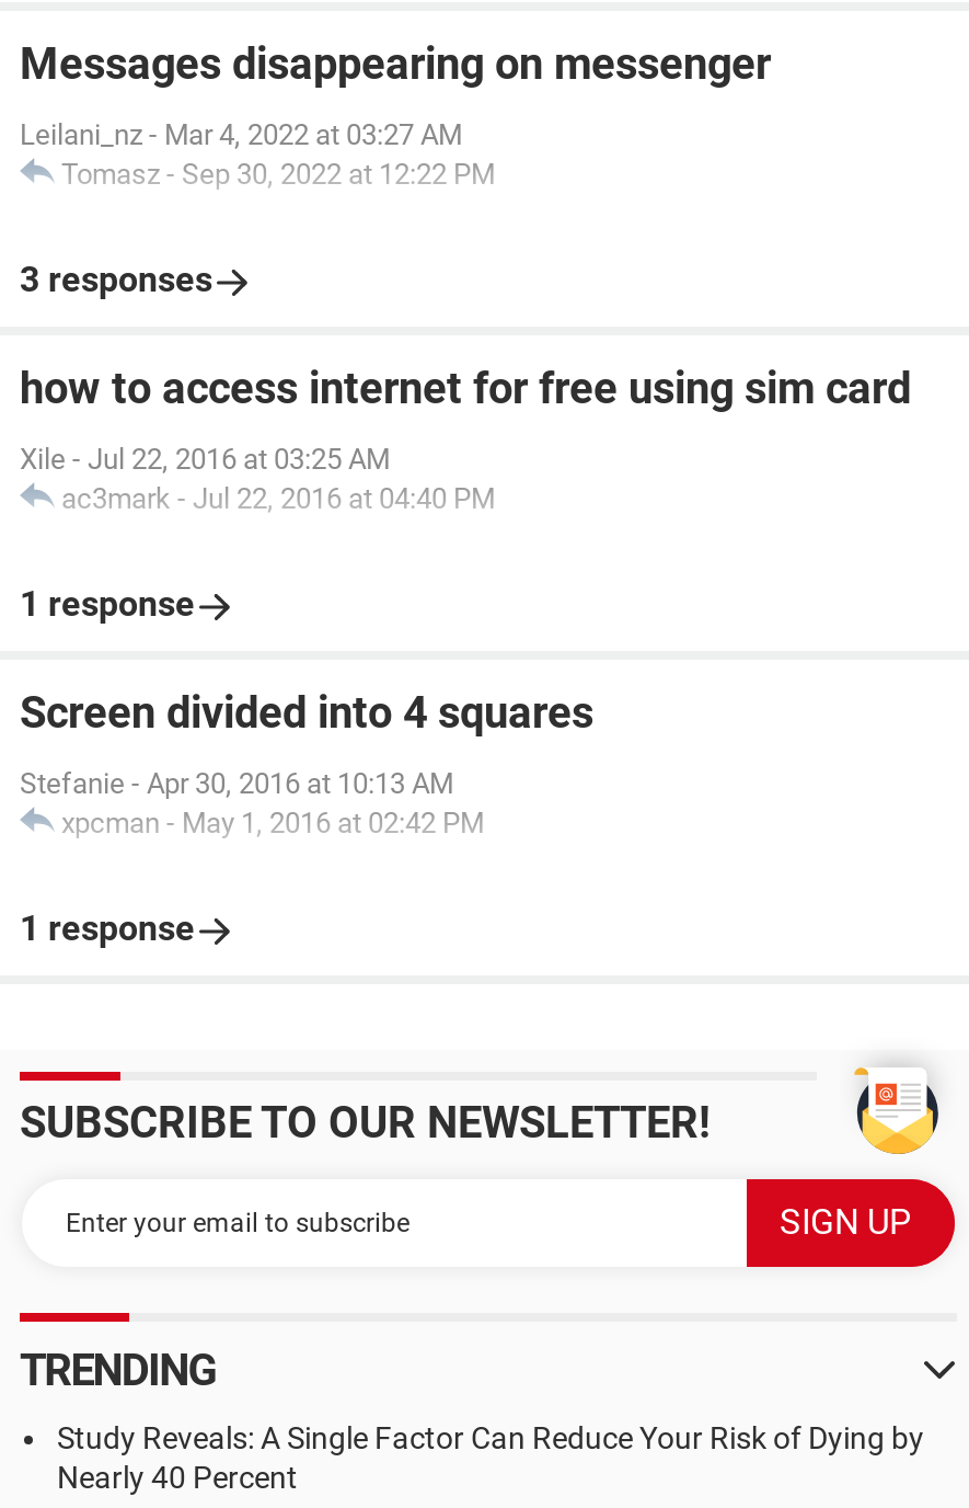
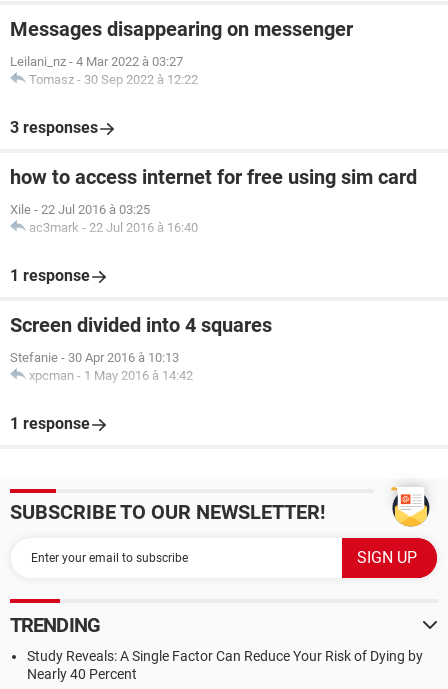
- Leilani_nz - Mar 4, 2022 at 03:27 AM
- Tomasz - Sep 30, 2022 at 12:22 PM
+ Leilani_nz - 4 Mar 2022 à 03:27
+ Tomasz - 30 Sep 2022 à 12:22

- Xile - Jul 22, 2016 at 03:25 AM
- ac3mark - Jul 22, 2016 at 04:40 PM
+ Xile - 22 Jul 2016 à 03:25
+ ac3mark - 22 Jul 2016 à 16:40

- Stefanie - Apr 30, 2016 at 10:13 AM
- xpcman - May 1, 2016 at 02:42 PM
+ Stefanie - 30 Apr 2016 à 10:13
+ xpcman - 1 May 2016 à 14:42
